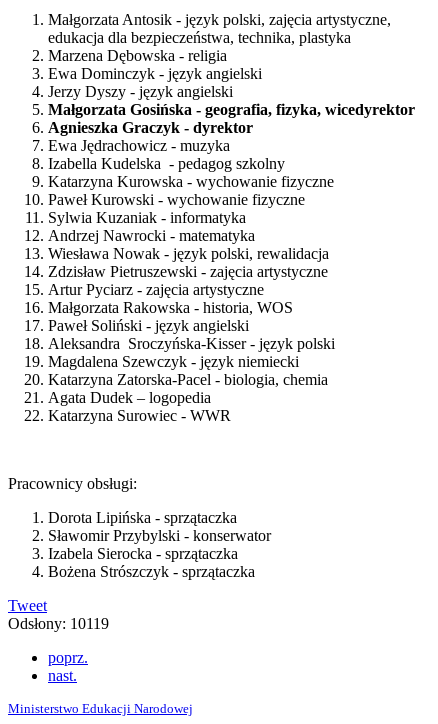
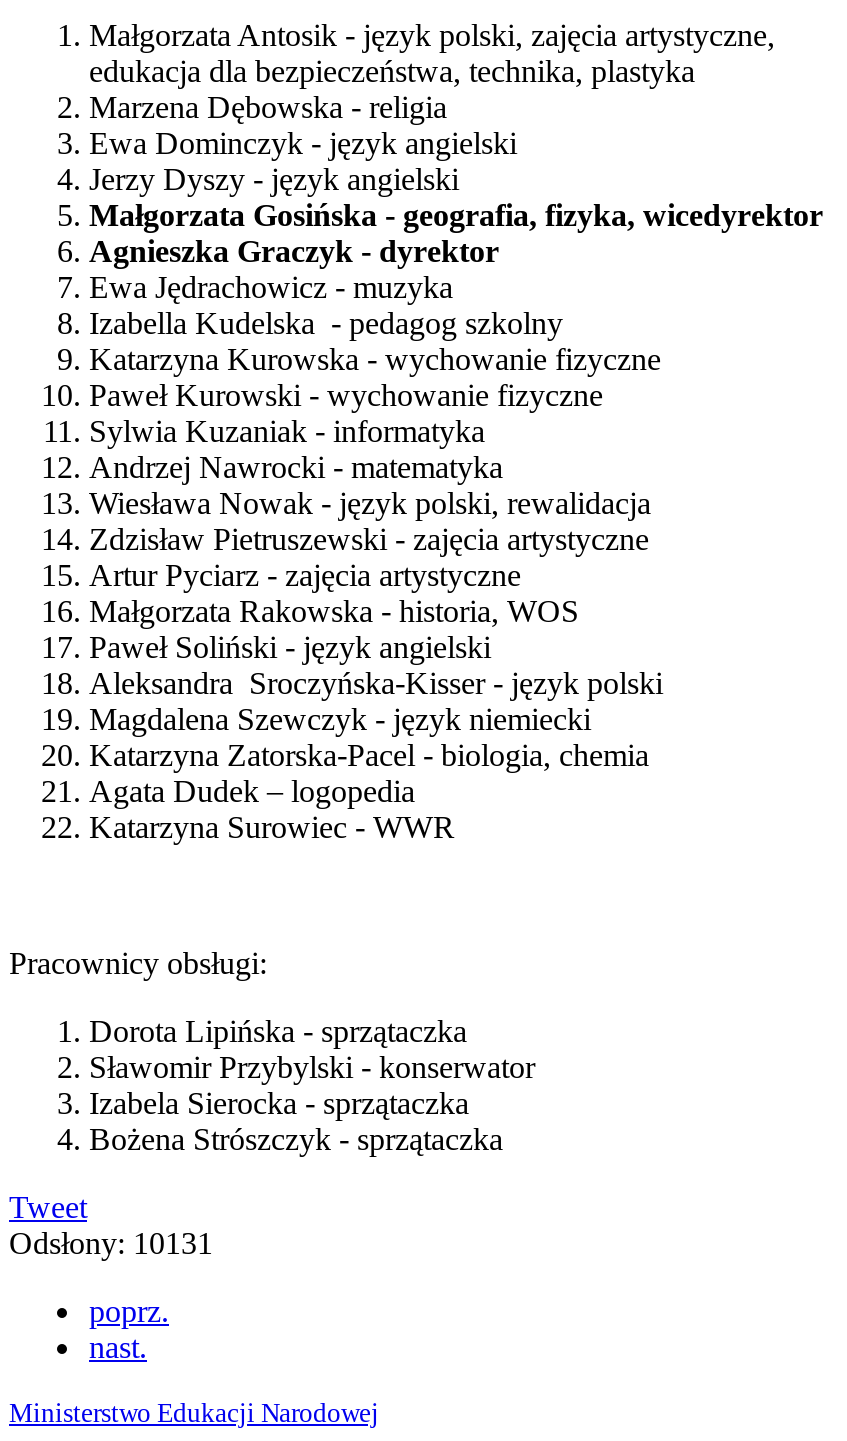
- Odsłony: 10119
+ Odsłony: 10131
